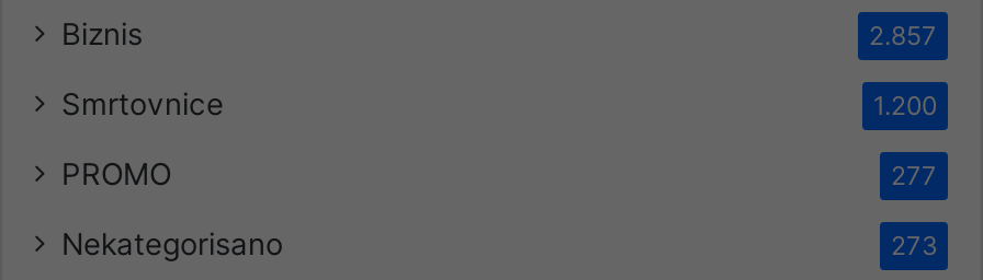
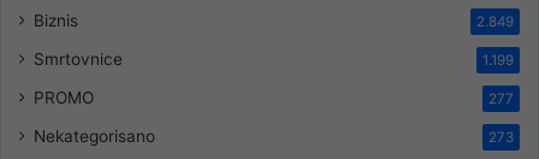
- 2.857
+ 2.849

- 1.200
+ 1.199
